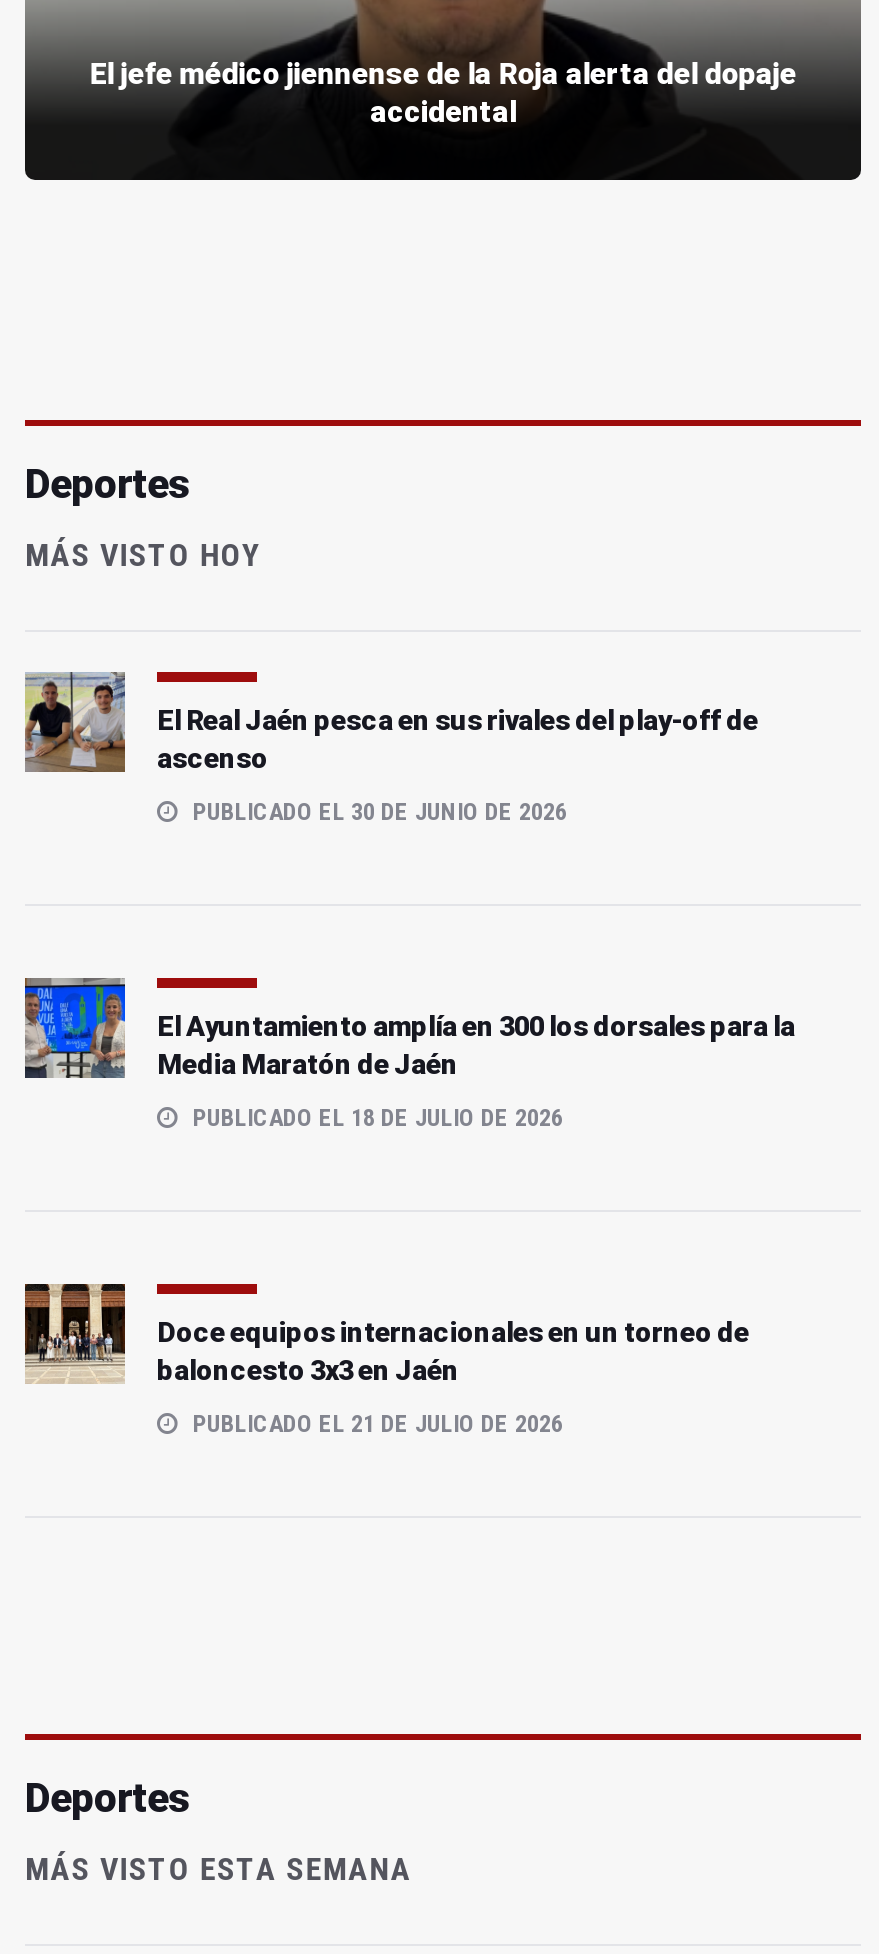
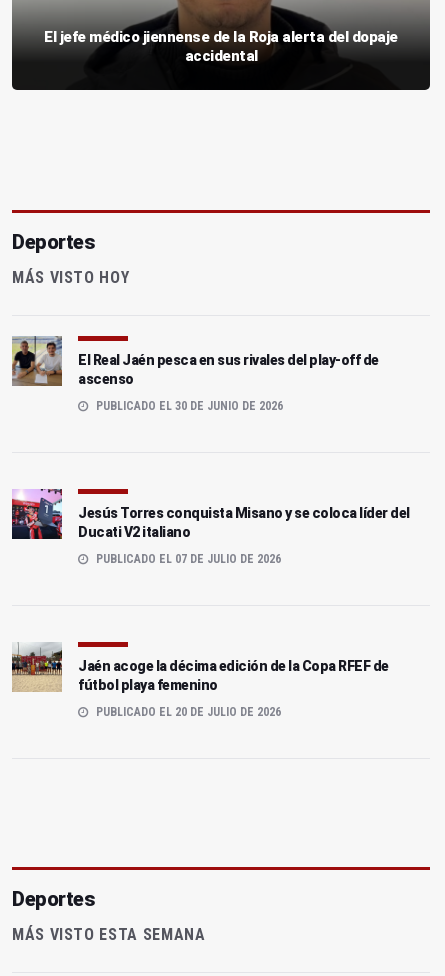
- [image]
- El Ayuntamiento amplía en 300 los dorsales para la
- Media Maratón de Jaén
+ [image]
+ Jesús Torres conquista Misano y se coloca líder del
+ Ducati V2 italiano

- PUBLICADO EL 18 DE JULIO DE 2026
+ PUBLICADO EL 07 DE JULIO DE 2026

- [image]
- Doce equipos internacionales en un torneo de
- baloncesto 3x3 en Jaén
+ [image]
+ Jaén acoge la décima edición de la Copa RFEF de
+ fútbol playa femenino

- PUBLICADO EL 21 DE JULIO DE 2026
+ PUBLICADO EL 20 DE JULIO DE 2026
